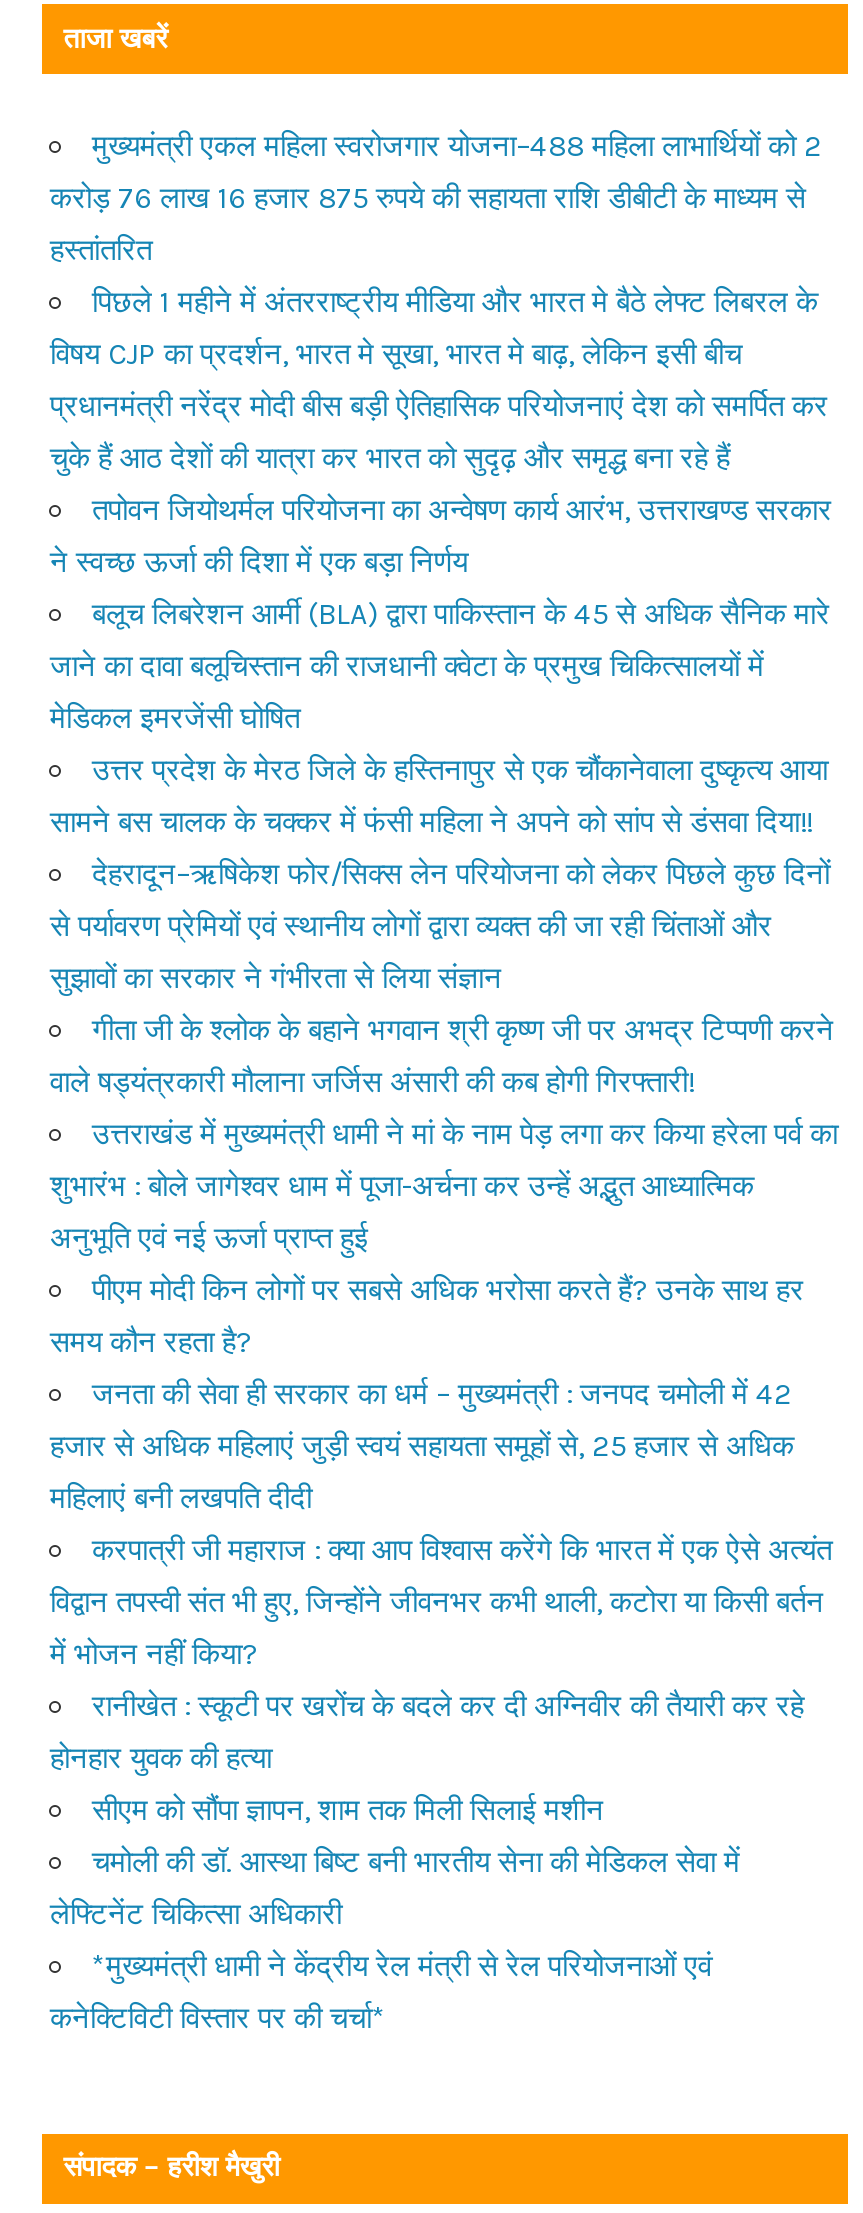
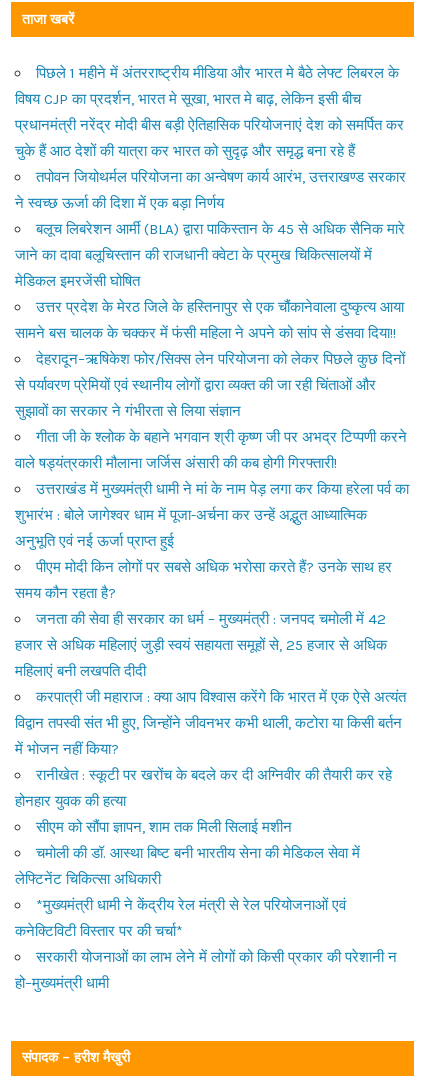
- मुख्यमंत्री एकल महिला स्वरोजगार योजना–488 महिला लाभार्थियों को 2
- करोड़ 76 लाख 16 हजार 875 रुपये की सहायता राशि डीबीटी के माध्यम से
- हस्तांतरित

moved up: पिछले 1 महीने में अंतरराष्ट्रीय मीडिया और भारत मे बैठे लेफ्ट लिबरल के | विषय CJP का प्रदर्शन, भारत मे सूखा, भारत मे बाढ़, लेकिन इसी बीच | प्रधानमंत्री नरेंद्र मोदी बीस बड़ी ऐतिहासिक परियोजनाएं देश को समर्पित कर | ... | *मुख्यमंत्री धामी ने केंद्रीय रेल मंत्री से रेल परियोजनाओं एवं | कनेक्टिविटी विस्तार पर की चर्चा*

+ सरकारी योजनाओं का लाभ लेने में लोगों को किसी प्रकार की परेशानी न
+ हो–मुख्यमंत्री धामी
